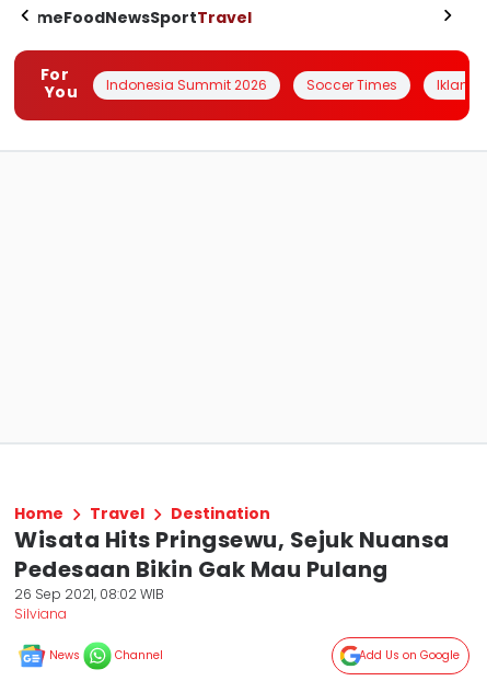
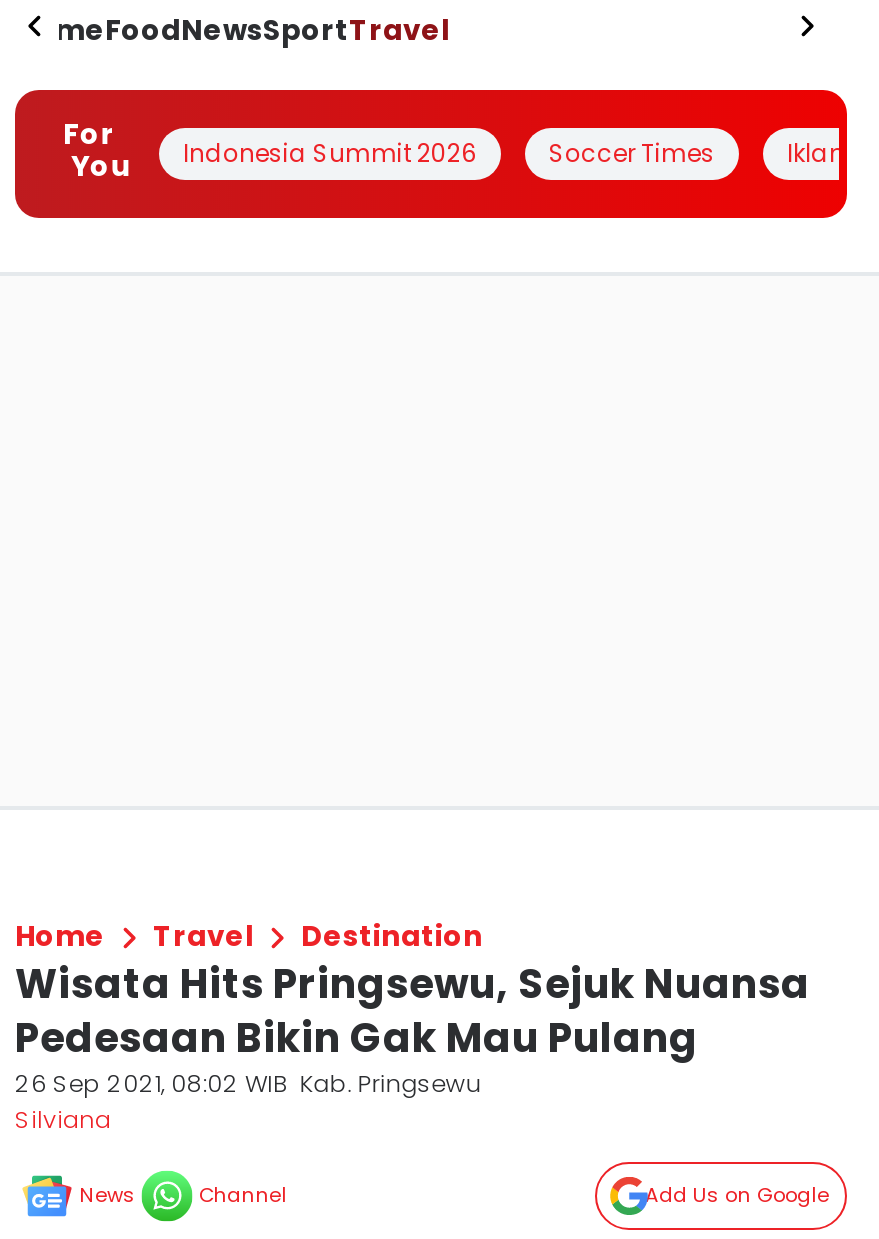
- 26 Sep 2021, 08:02 WIB
+ 26 Sep 2021, 08:02 WIB Kab. Pringsewu
